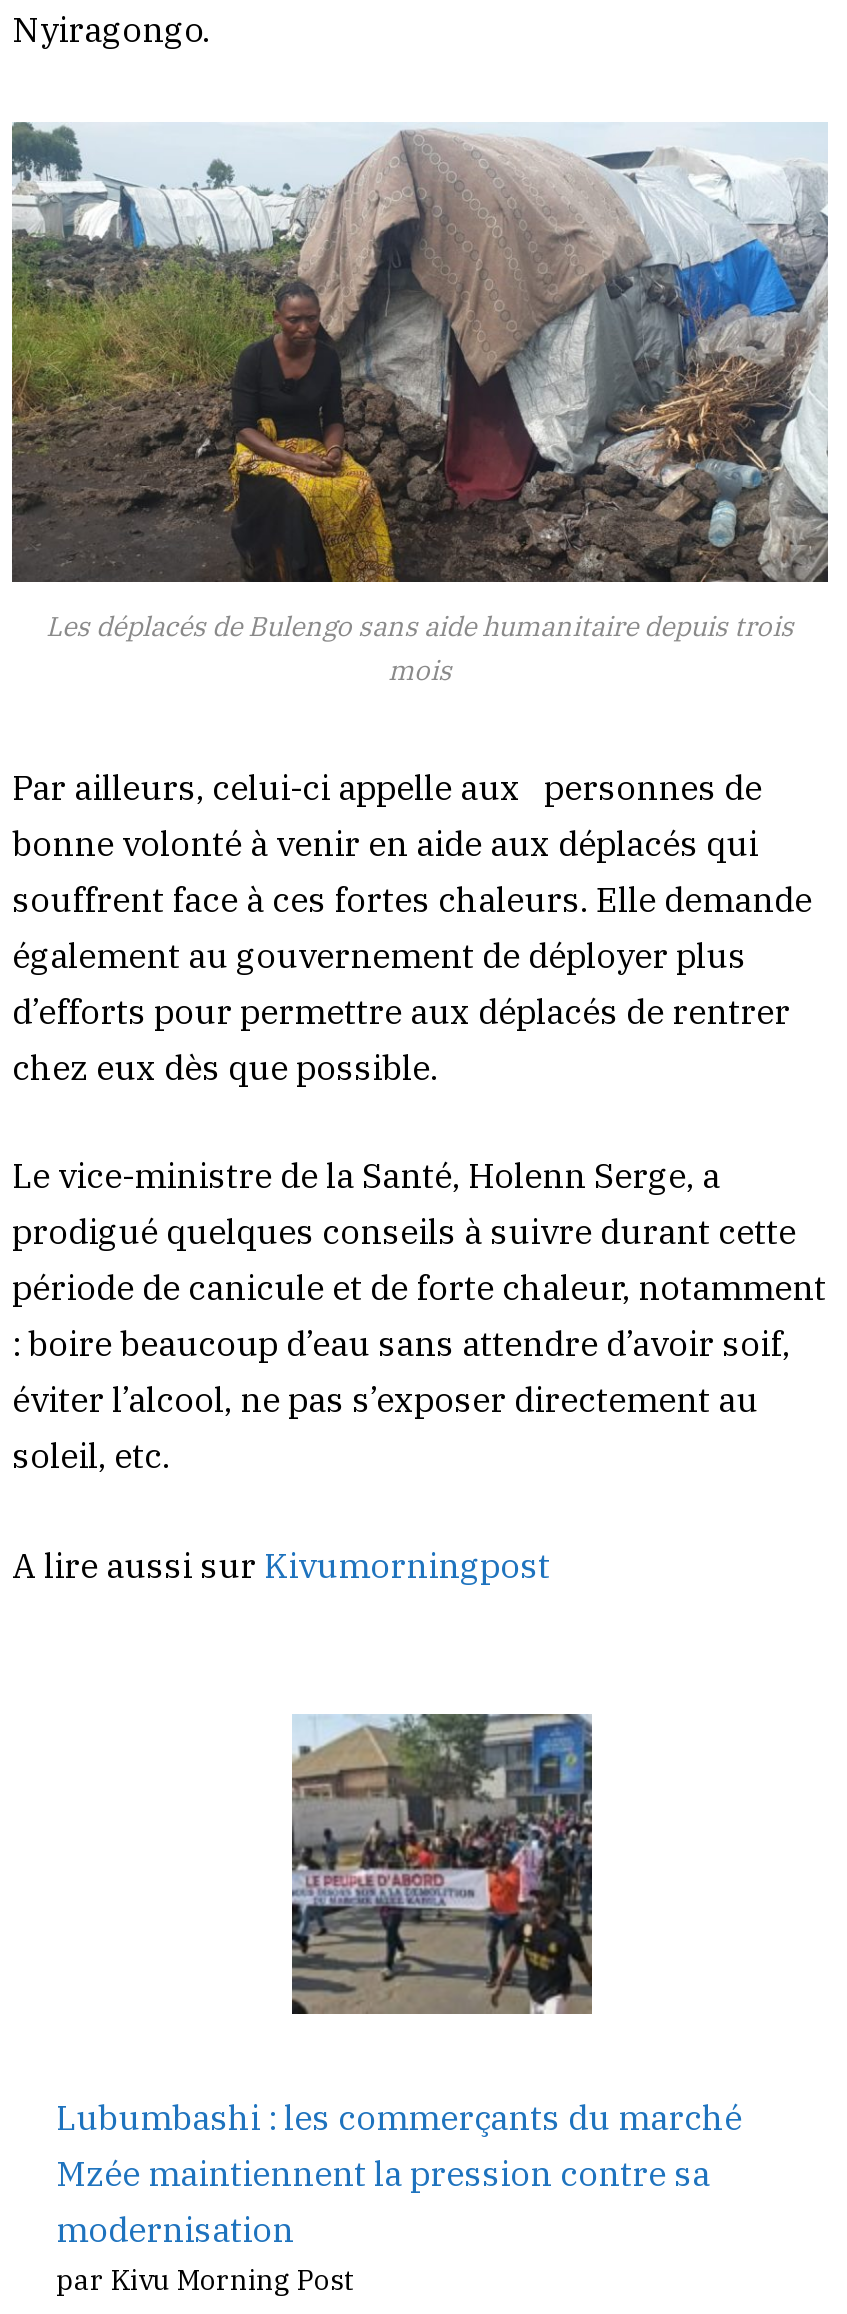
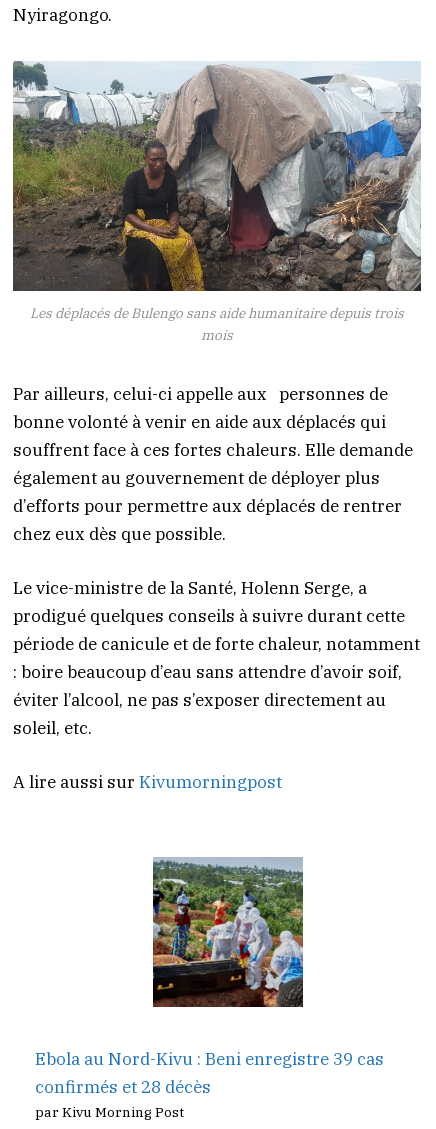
- [image]
+ [image]

- Lubumbashi : les commerçants du marché
- Mzée maintiennent la pression contre sa
- modernisation
+ Ebola au Nord-Kivu : Beni enregistre 39 cas
+ confirmés et 28 décès
